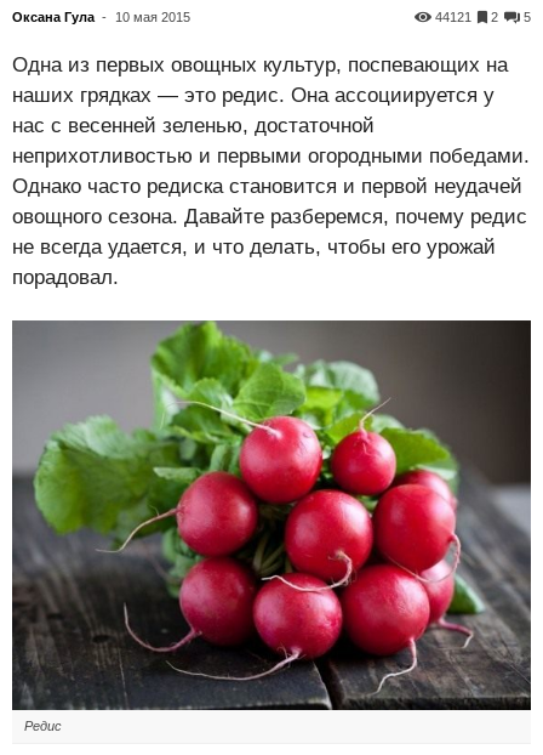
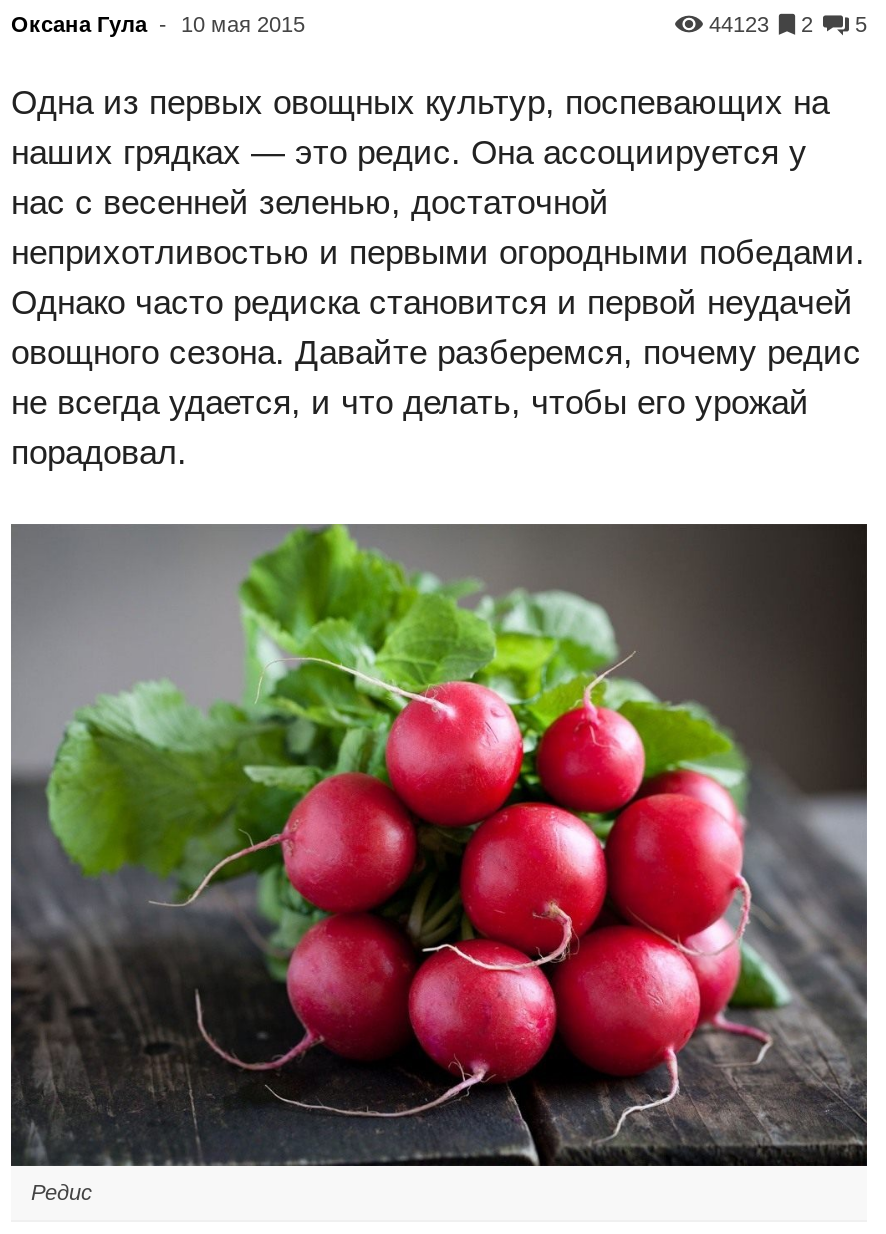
- 44121 2 5
+ 44123 2 5
